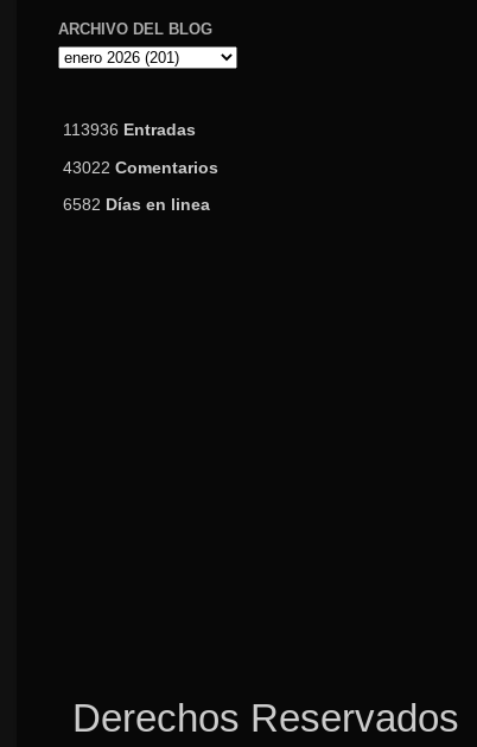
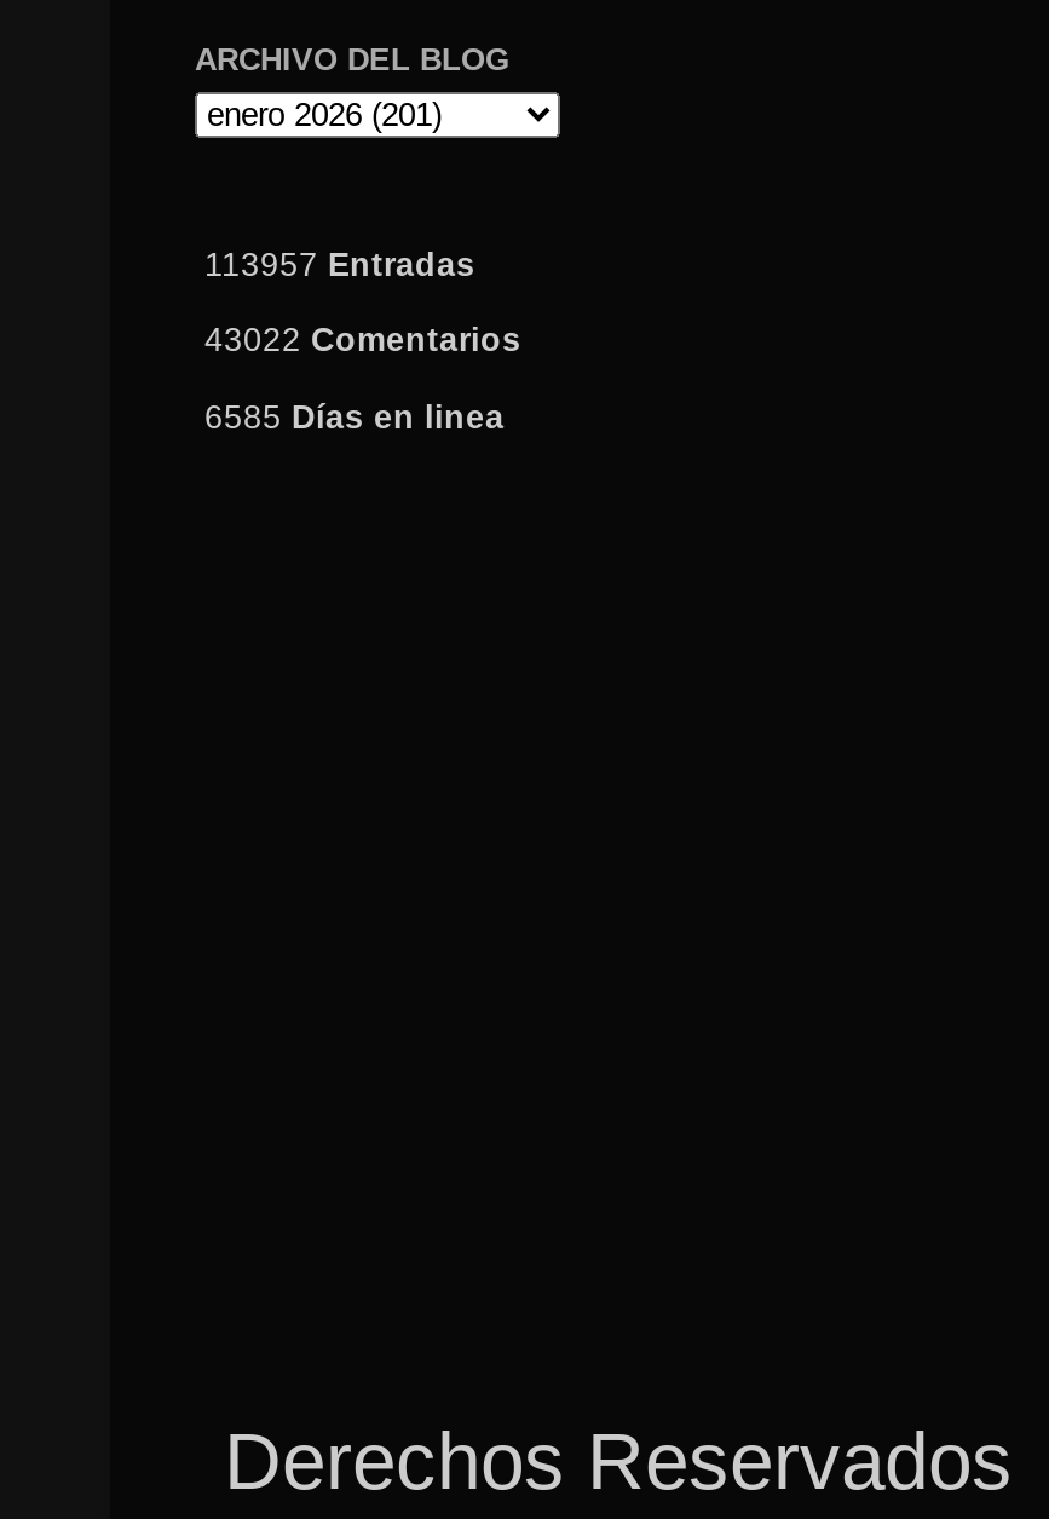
- 113936 Entradas
+ 113957 Entradas

- 6582 Días en linea
+ 6585 Días en linea
